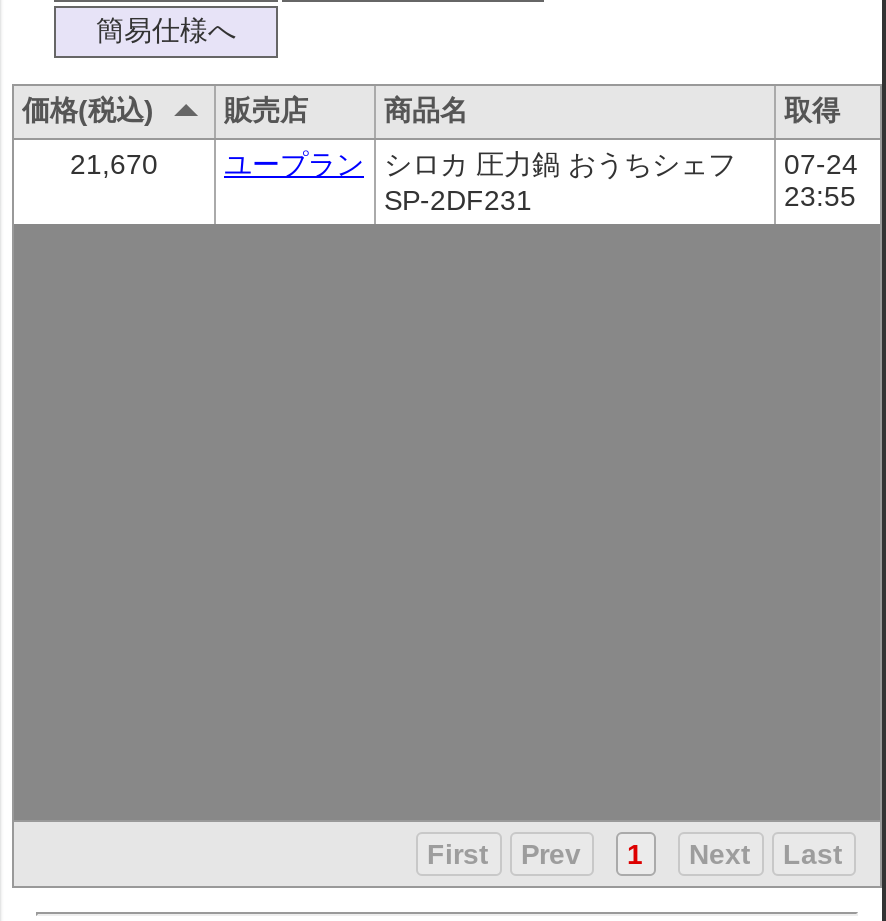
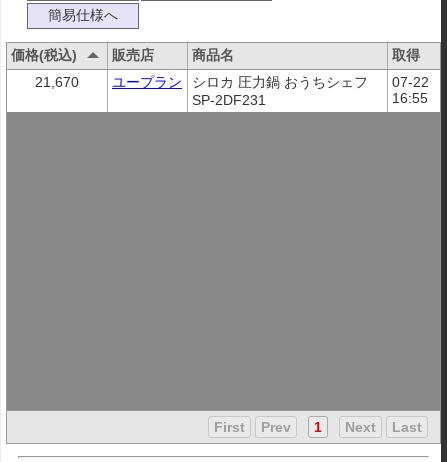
- ユープラン シロカ 圧力鍋 おうちシェフ 07-24
+ ユープラン シロカ 圧力鍋 おうちシェフ 07-22

- 23:55
+ 16:55
